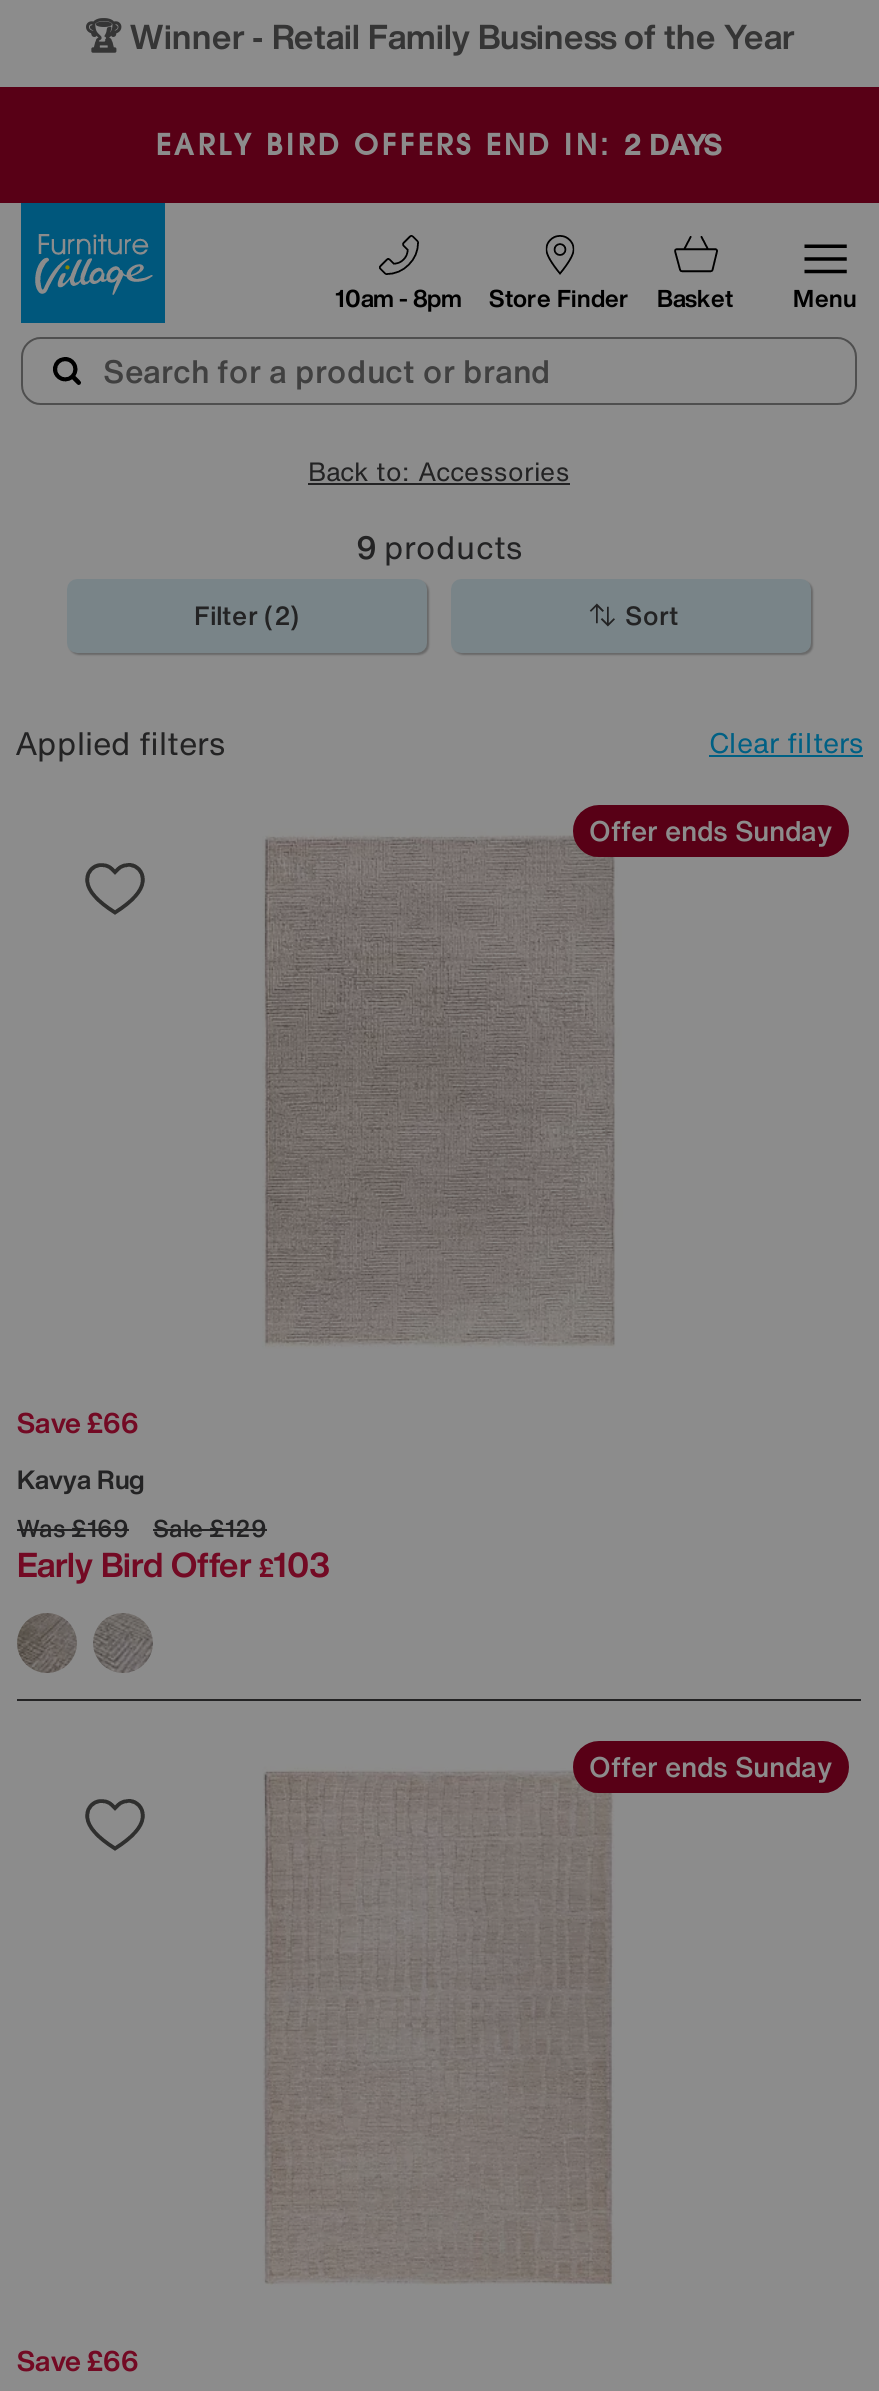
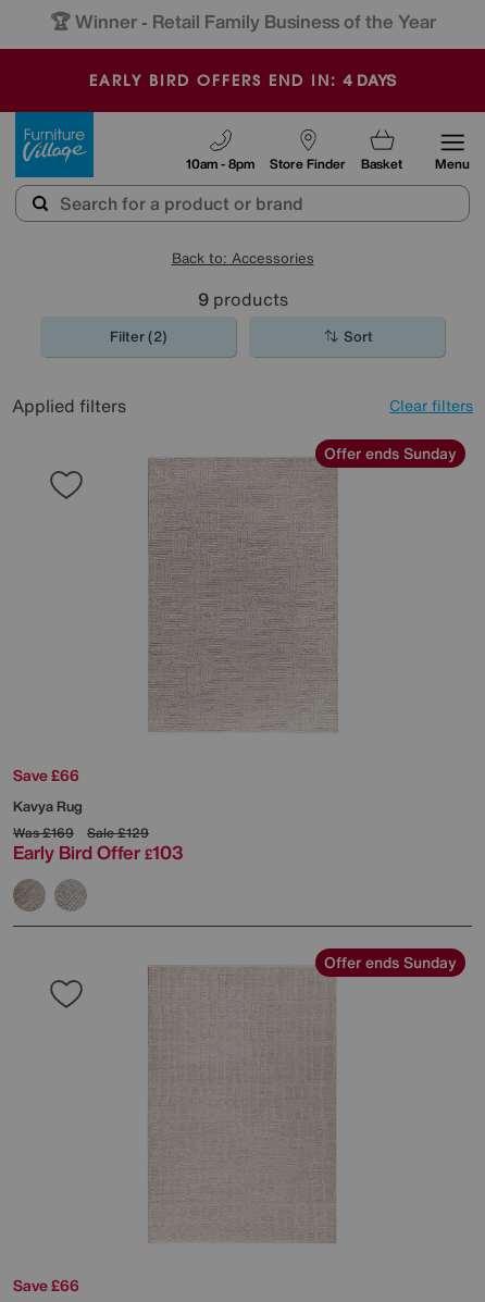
- EARLY BIRD OFFERS END IN: 2 DAYS
+ EARLY BIRD OFFERS END IN: 4 DAYS
